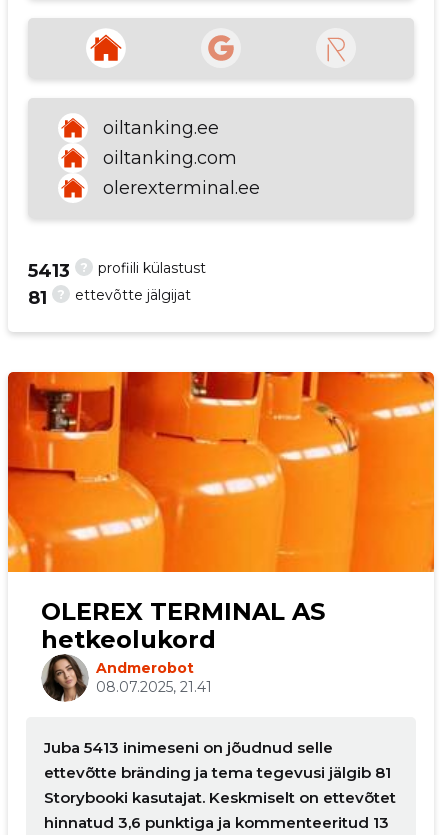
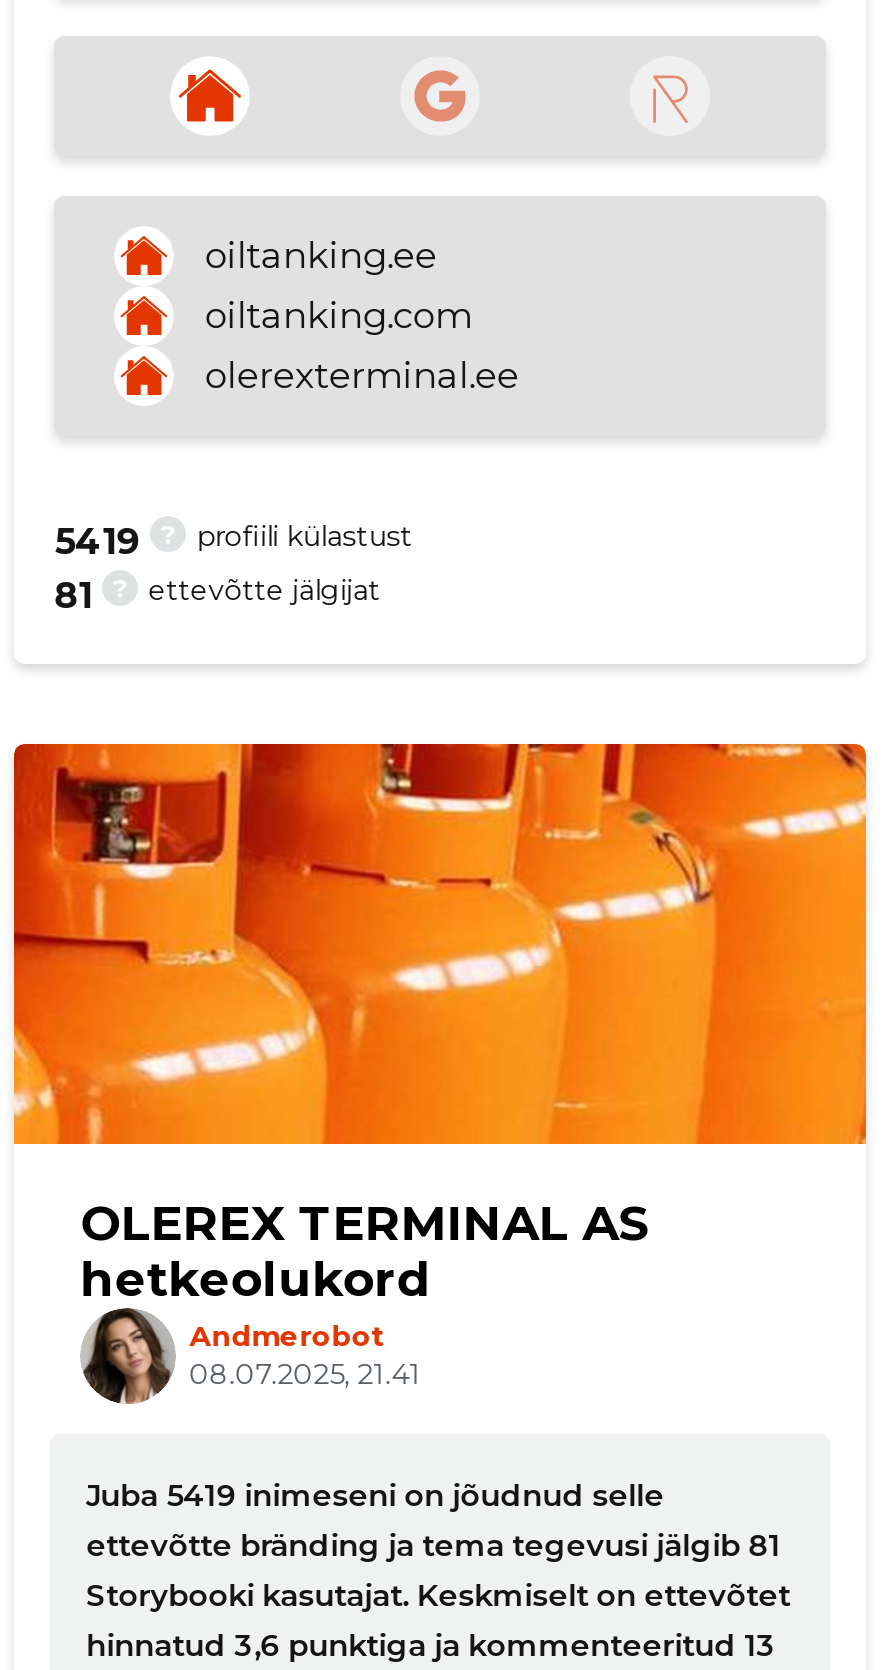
- 5413
+ 5419

- Juba 5413 inimeseni on jõudnud selle
+ Juba 5419 inimeseni on jõudnud selle
